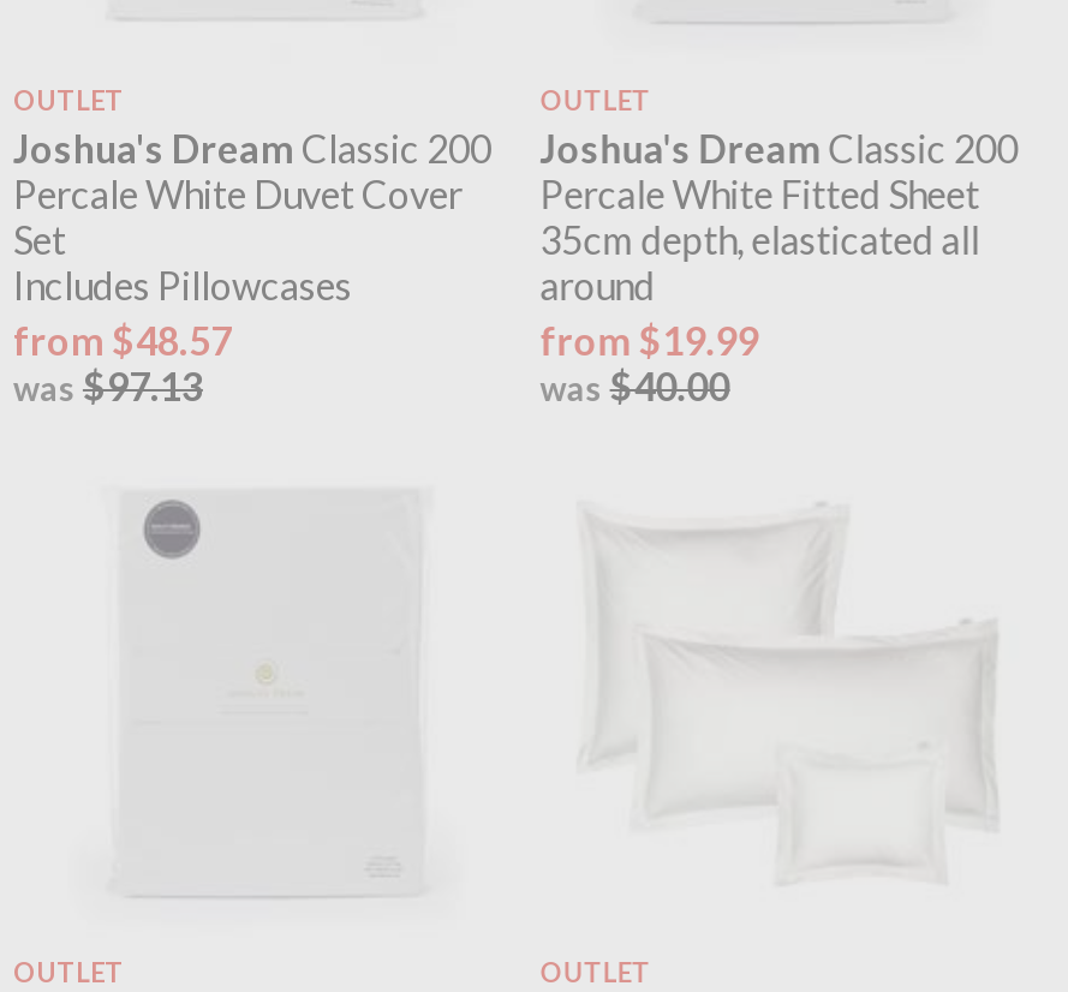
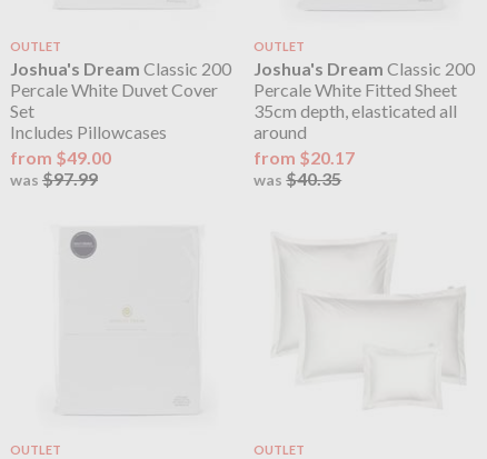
- from $48.57
+ from $49.00

- from $19.99
+ from $20.17

- was $97.13
+ was $97.99

- was $40.00
+ was $40.35
